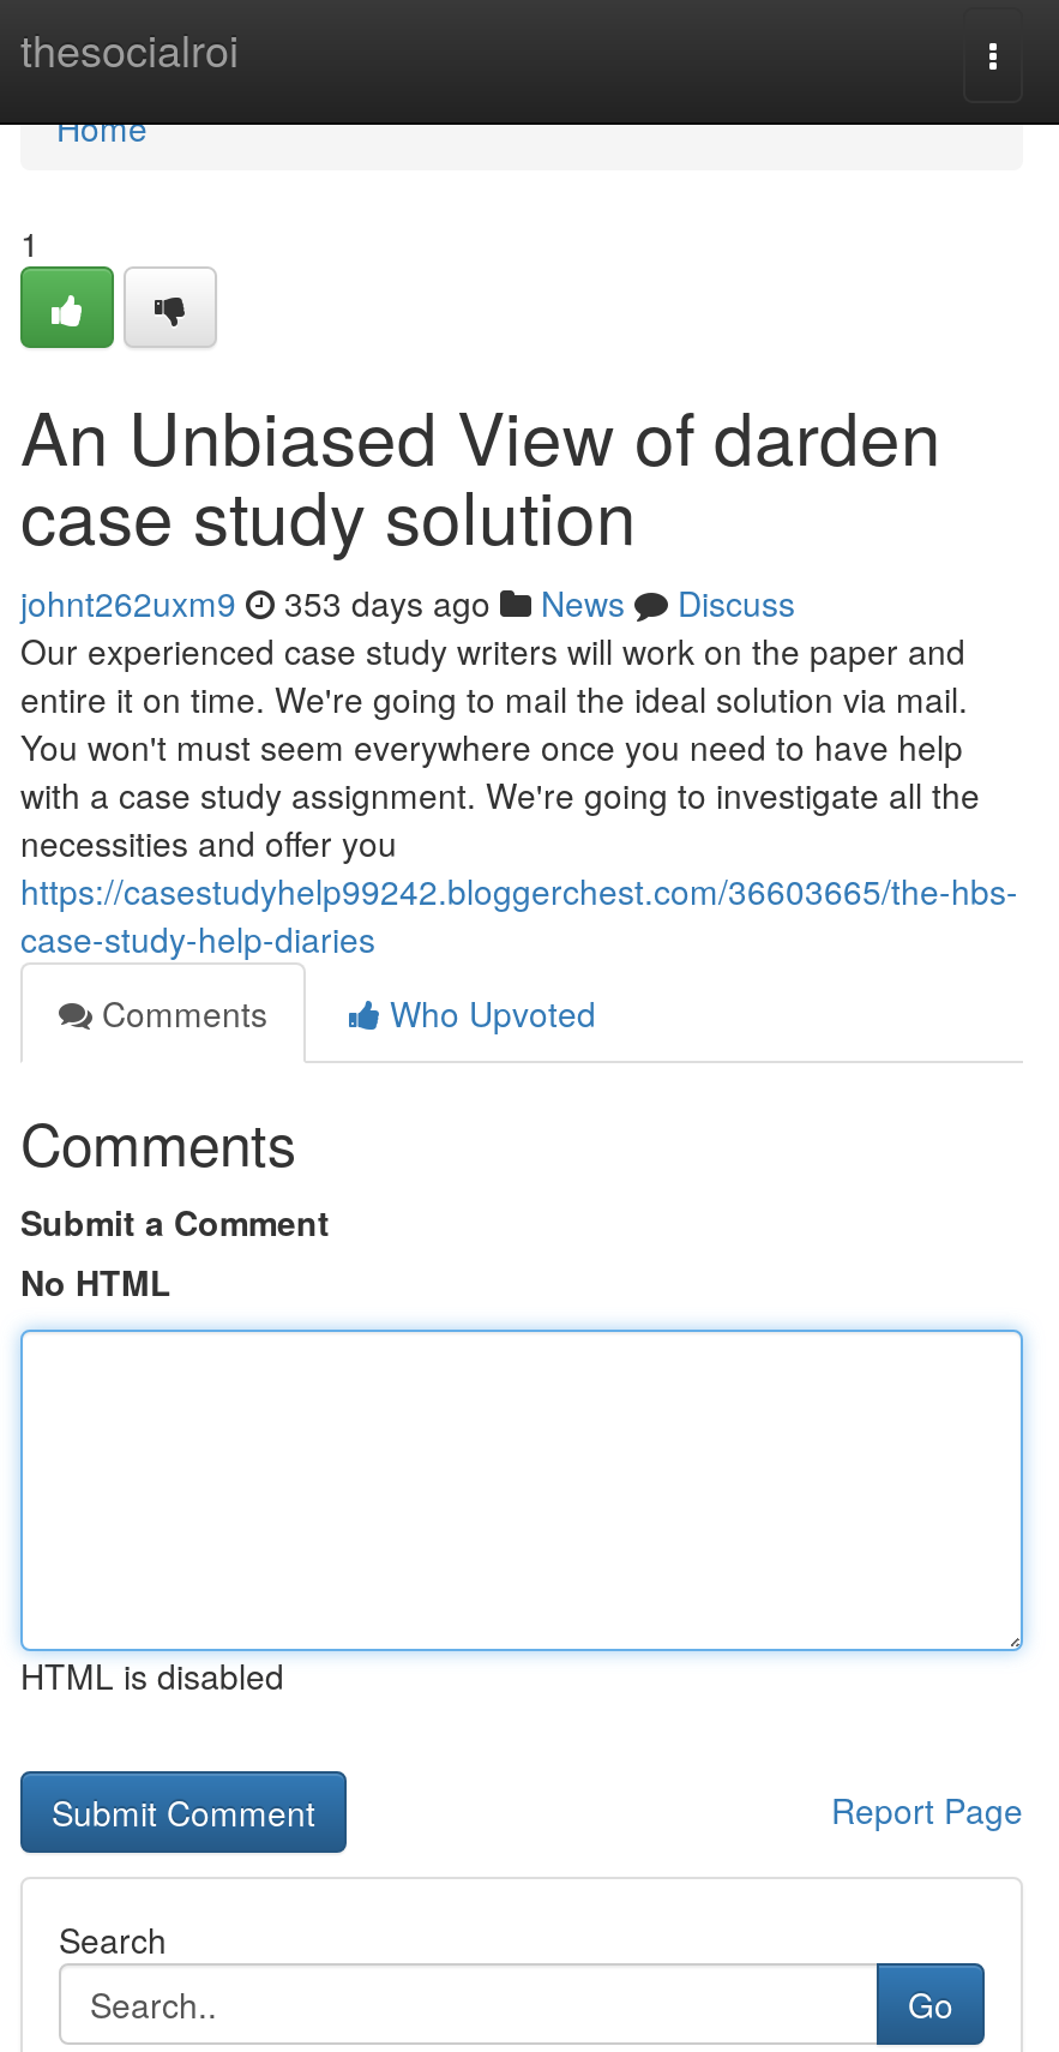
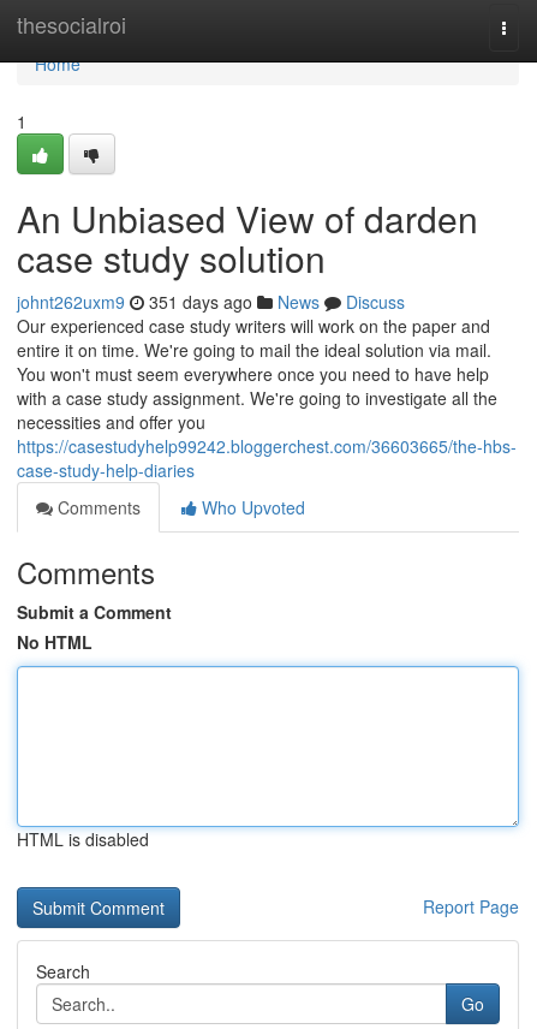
- johnt262uxm9 353 days ago News Discuss
+ johnt262uxm9 351 days ago News Discuss
